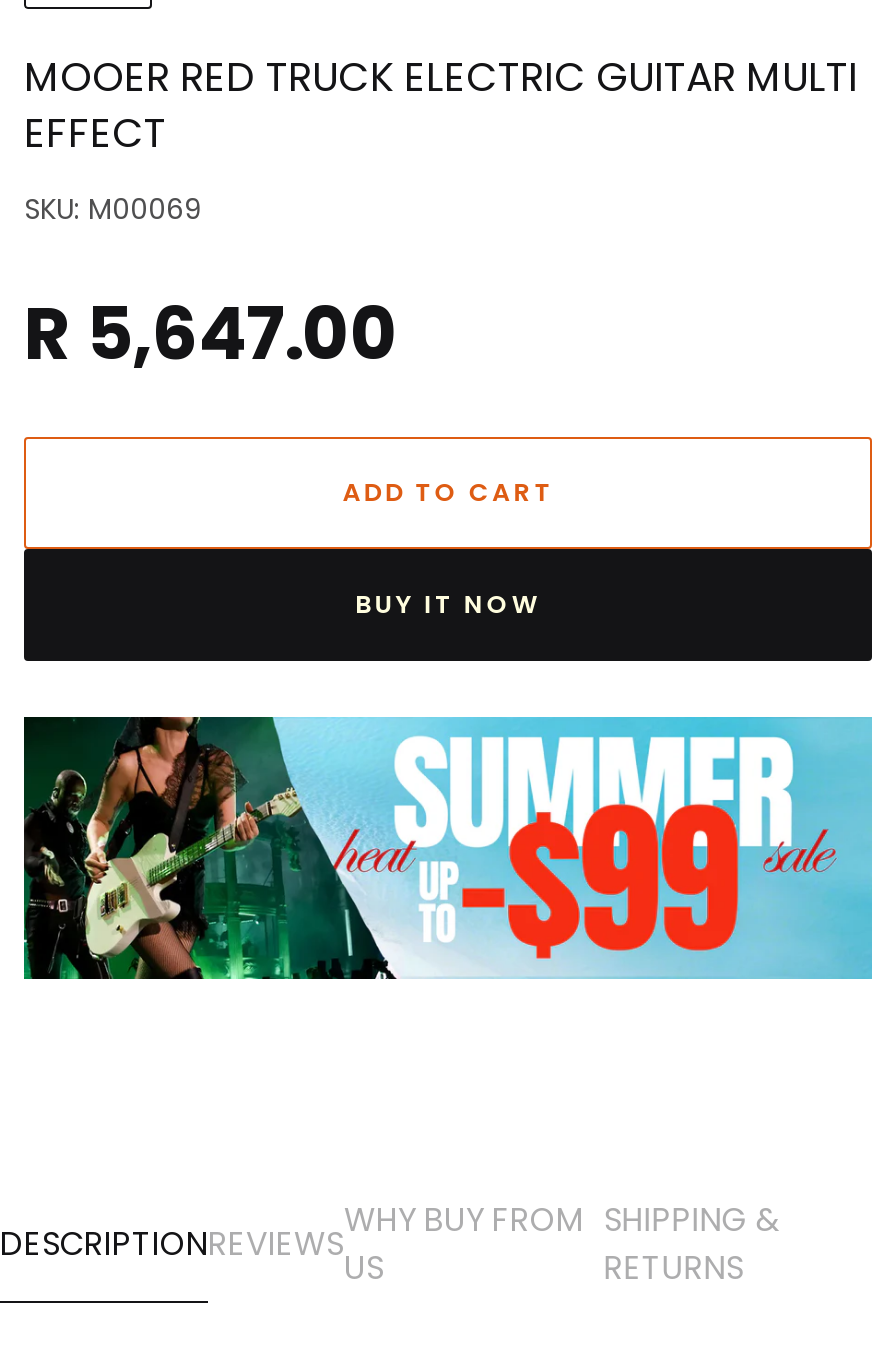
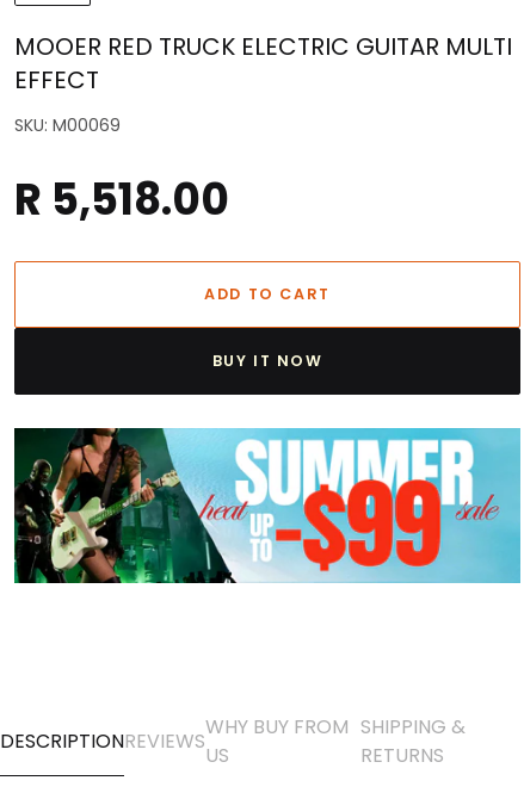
- R 5,647.00
+ R 5,518.00
